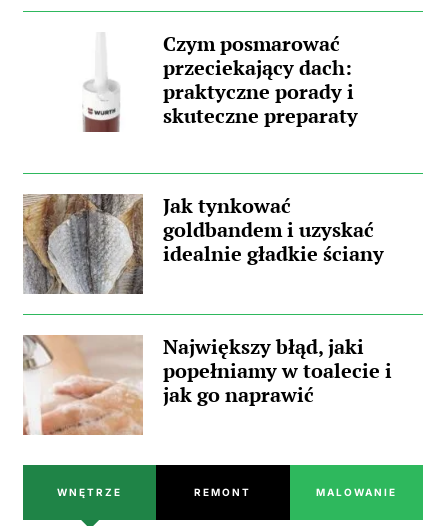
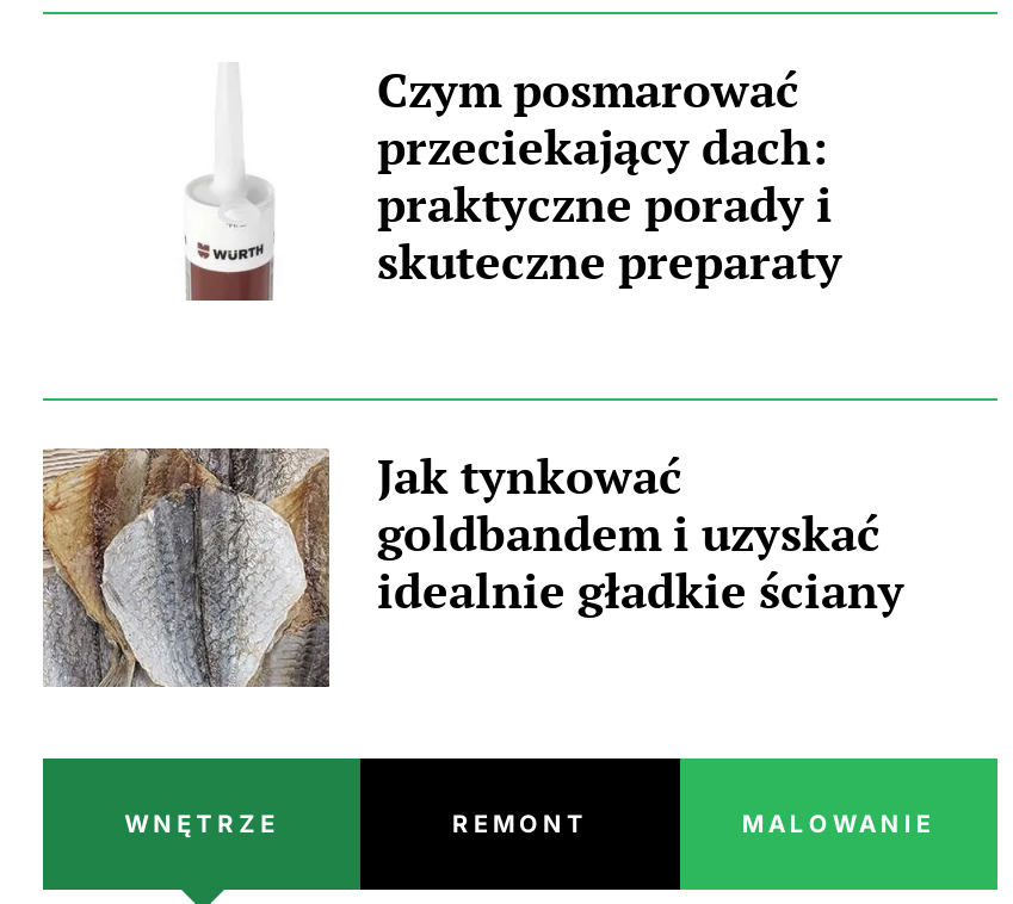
- [image]
- Największy błąd, jaki
- popełniamy w toalecie i
- jak go naprawić
